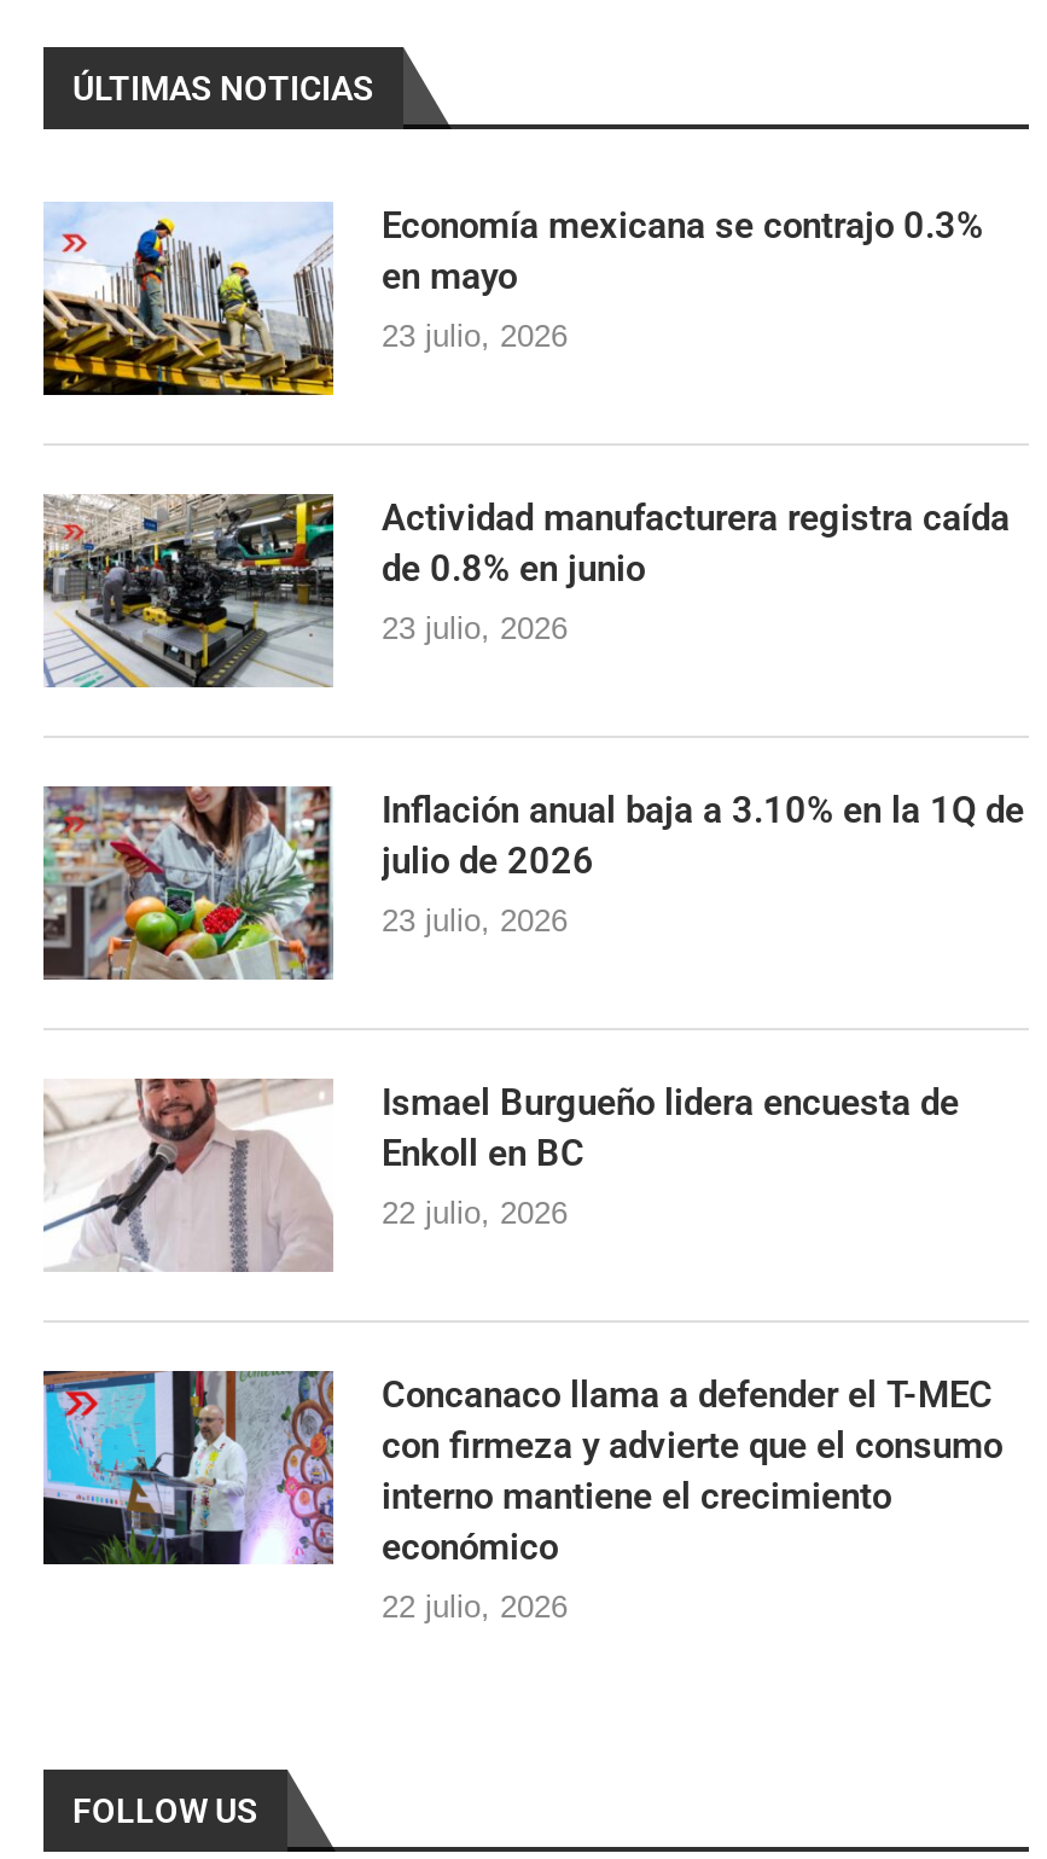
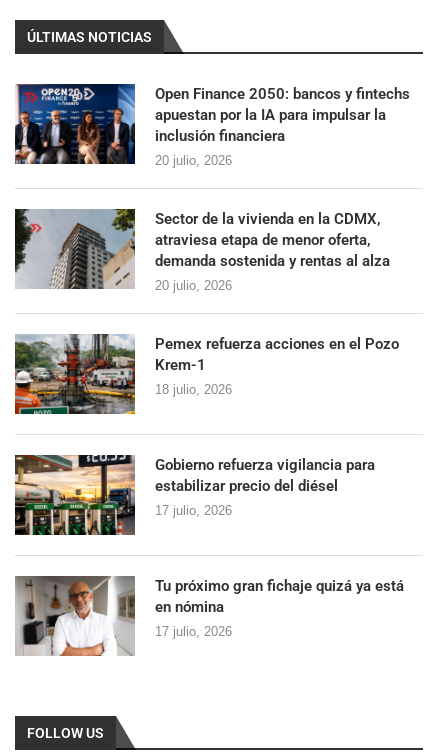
- [image]
- Economía mexicana se contrajo 0.3%
- en mayo
- 23 julio, 2026
+ [image]
+ Open Finance 2050: bancos y fintechs
+ apuestan por la IA para impulsar la
+ inclusión financiera
+ 20 julio, 2026

- [image]
- Actividad manufacturera registra caída
- de 0.8% en junio
- 23 julio, 2026
+ [image]
+ Sector de la vivienda en la CDMX,
+ atraviesa etapa de menor oferta,
+ demanda sostenida y rentas al alza
+ 20 julio, 2026

- [image]
- Inflación anual baja a 3.10% en la 1Q de
- julio de 2026
- 23 julio, 2026
+ [image]
+ Pemex refuerza acciones en el Pozo
+ Krem-1
+ 18 julio, 2026

- [image]
- Ismael Burgueño lidera encuesta de
- Enkoll en BC
- 22 julio, 2026
+ [image]
+ Gobierno refuerza vigilancia para
+ estabilizar precio del diésel
+ 17 julio, 2026

- [image]
- Concanaco llama a defender el T-MEC
- con firmeza y advierte que el consumo
- interno mantiene el crecimiento
- económico
- 22 julio, 2026
+ [image]
+ Tu próximo gran fichaje quizá ya está
+ en nómina
+ 17 julio, 2026
